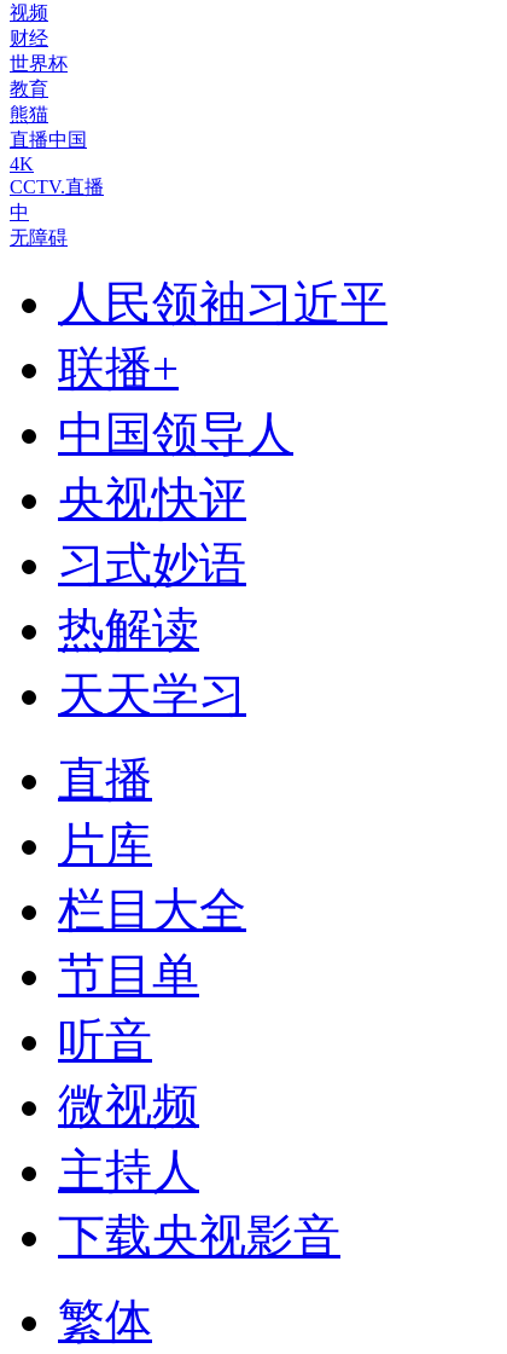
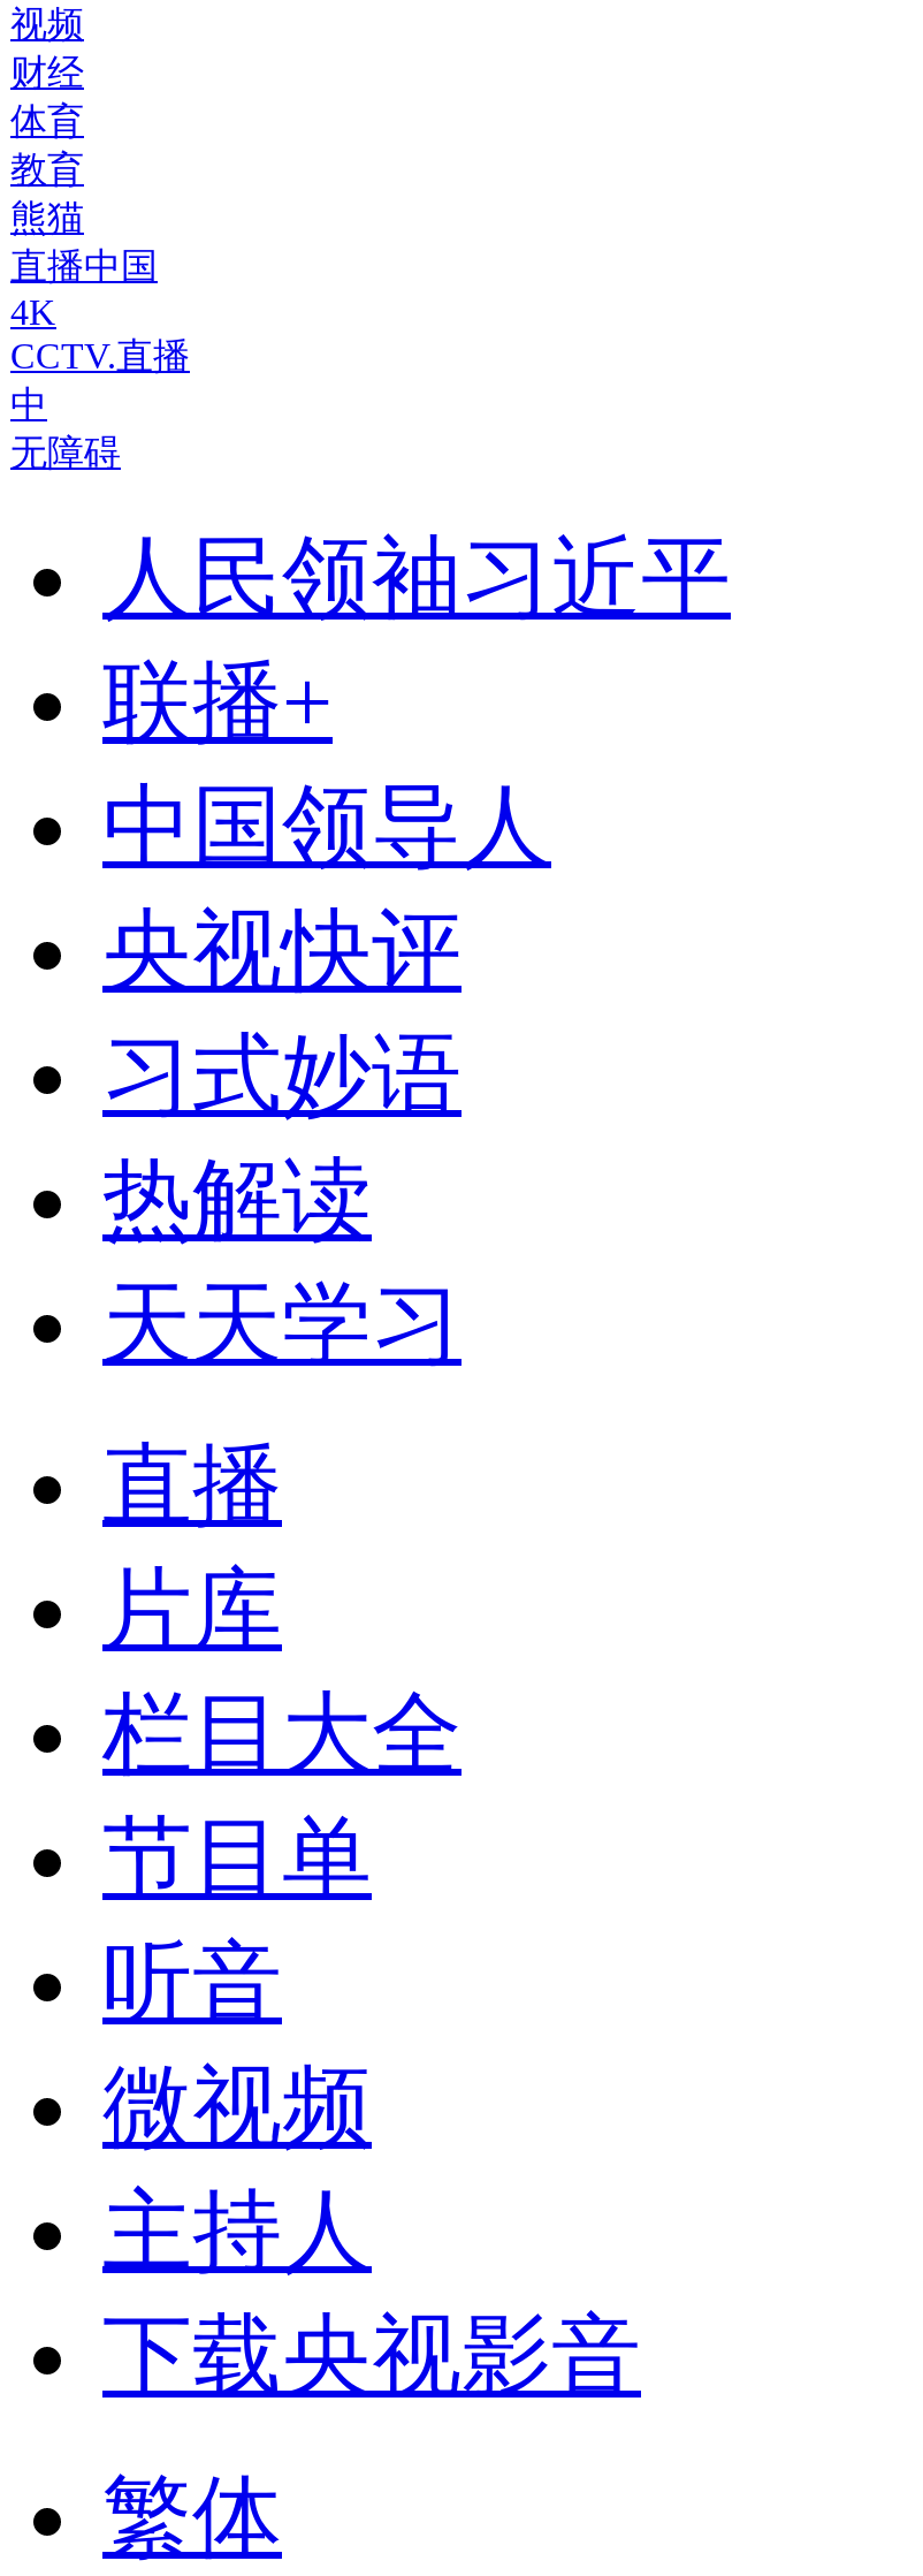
- 世界杯
+ 体育
